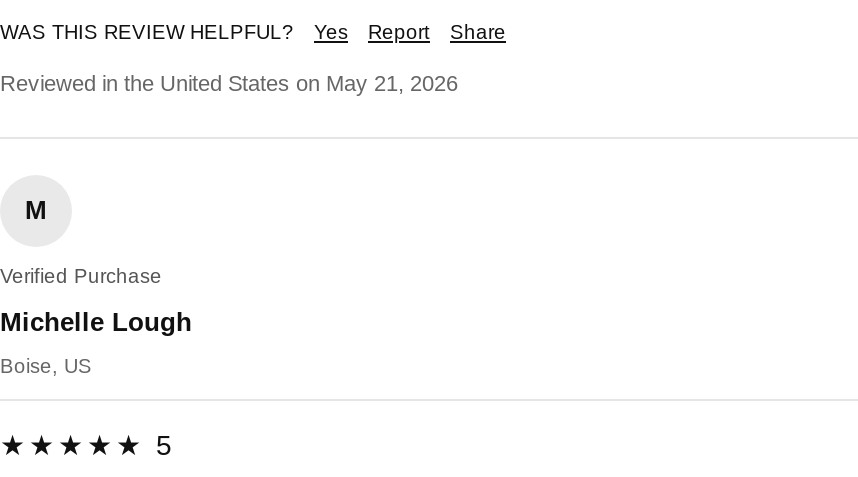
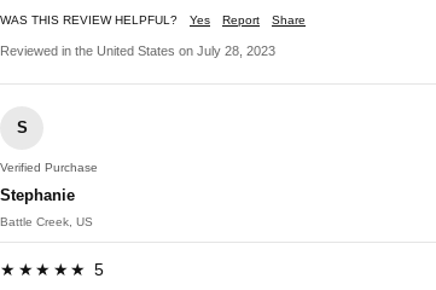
- Reviewed in the United States on May 21, 2026
+ Reviewed in the United States on July 28, 2023

- M
+ S

- Michelle Lough
+ Stephanie

- Boise, US
+ Battle Creek, US
